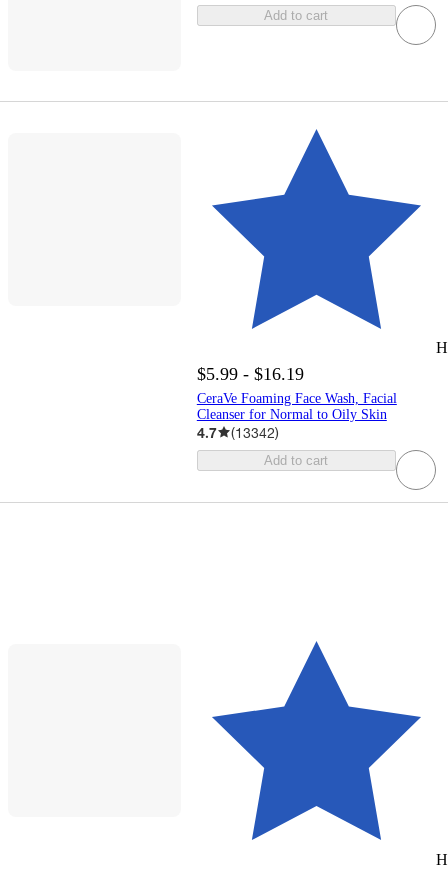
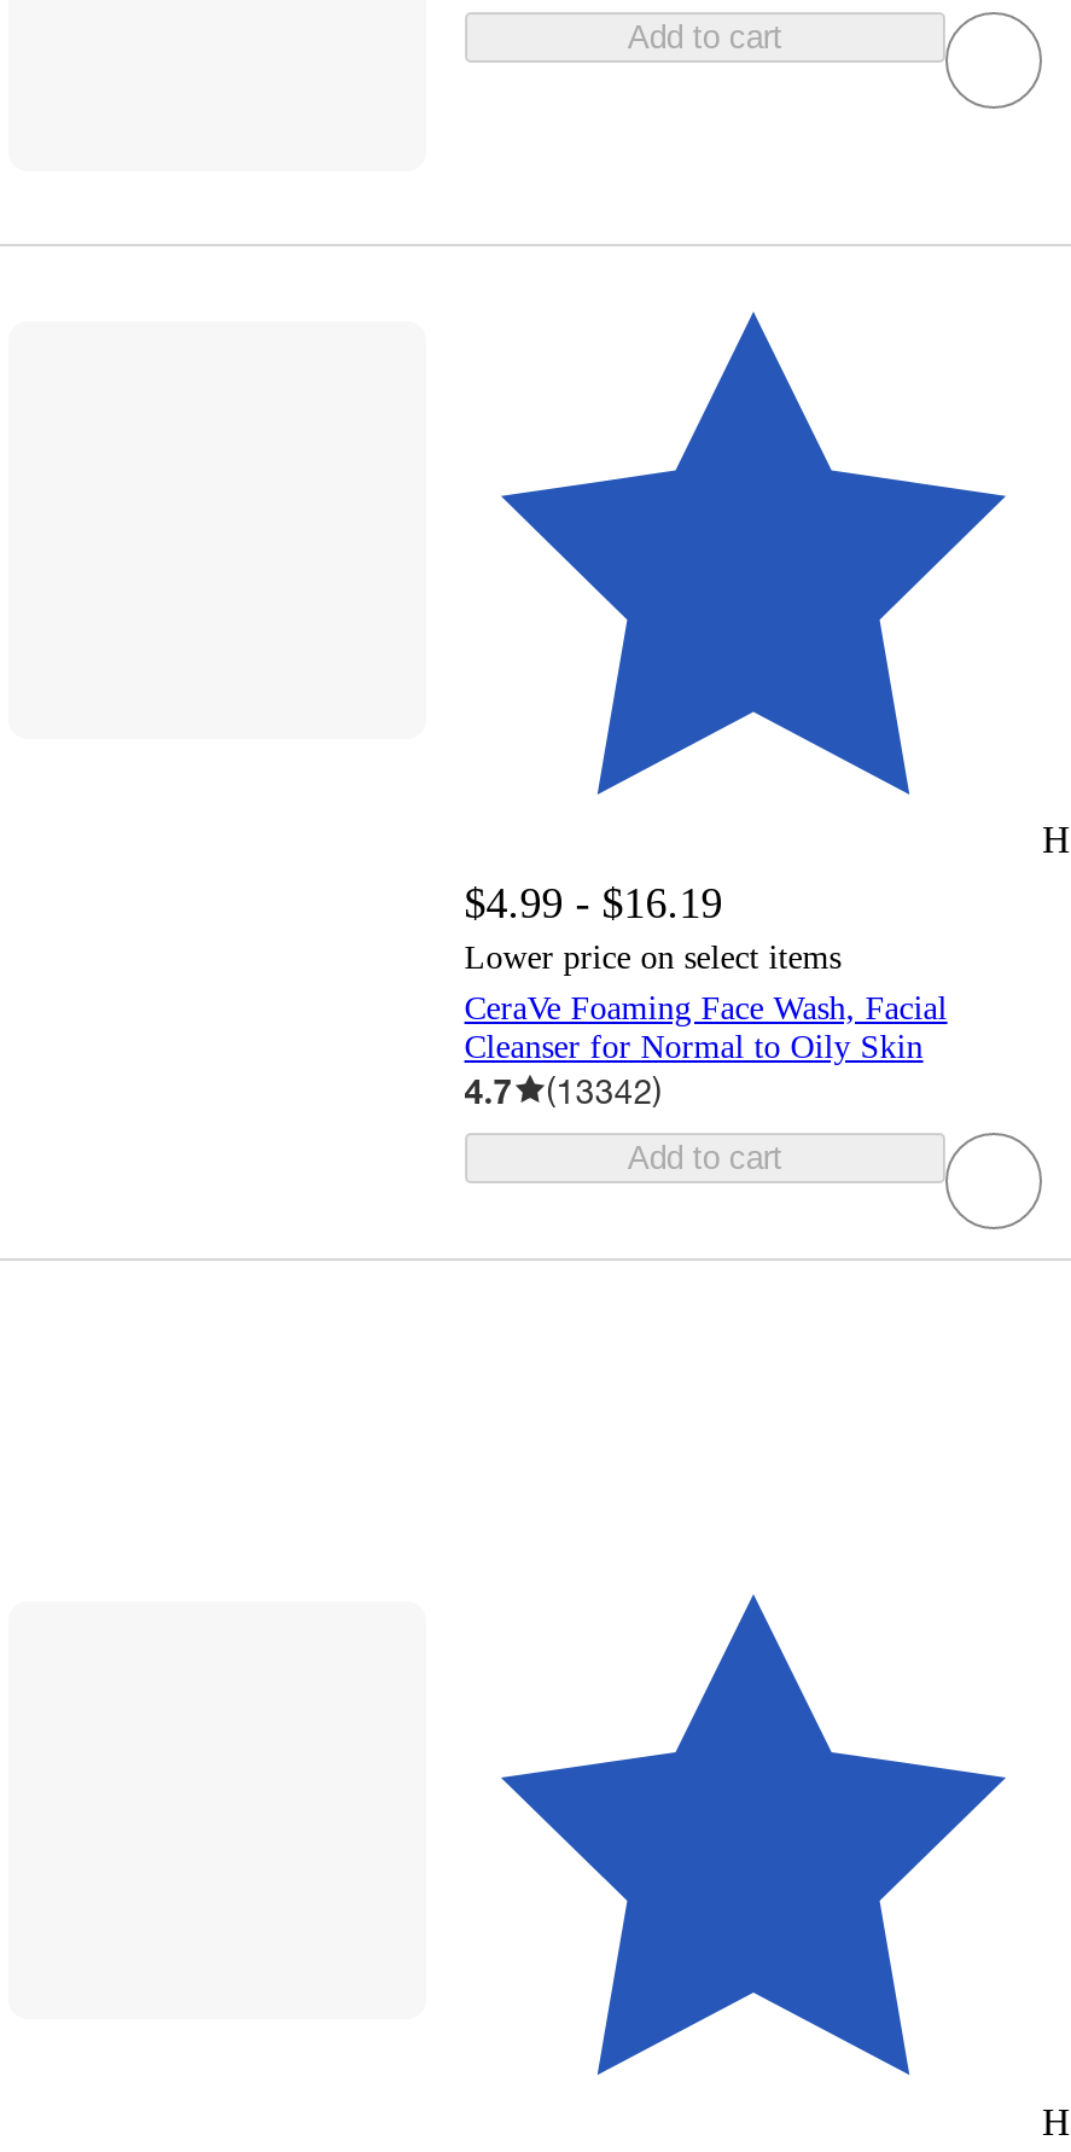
- $5.99 - $16.19
+ $4.99 - $16.19
+ Lower price on select items
